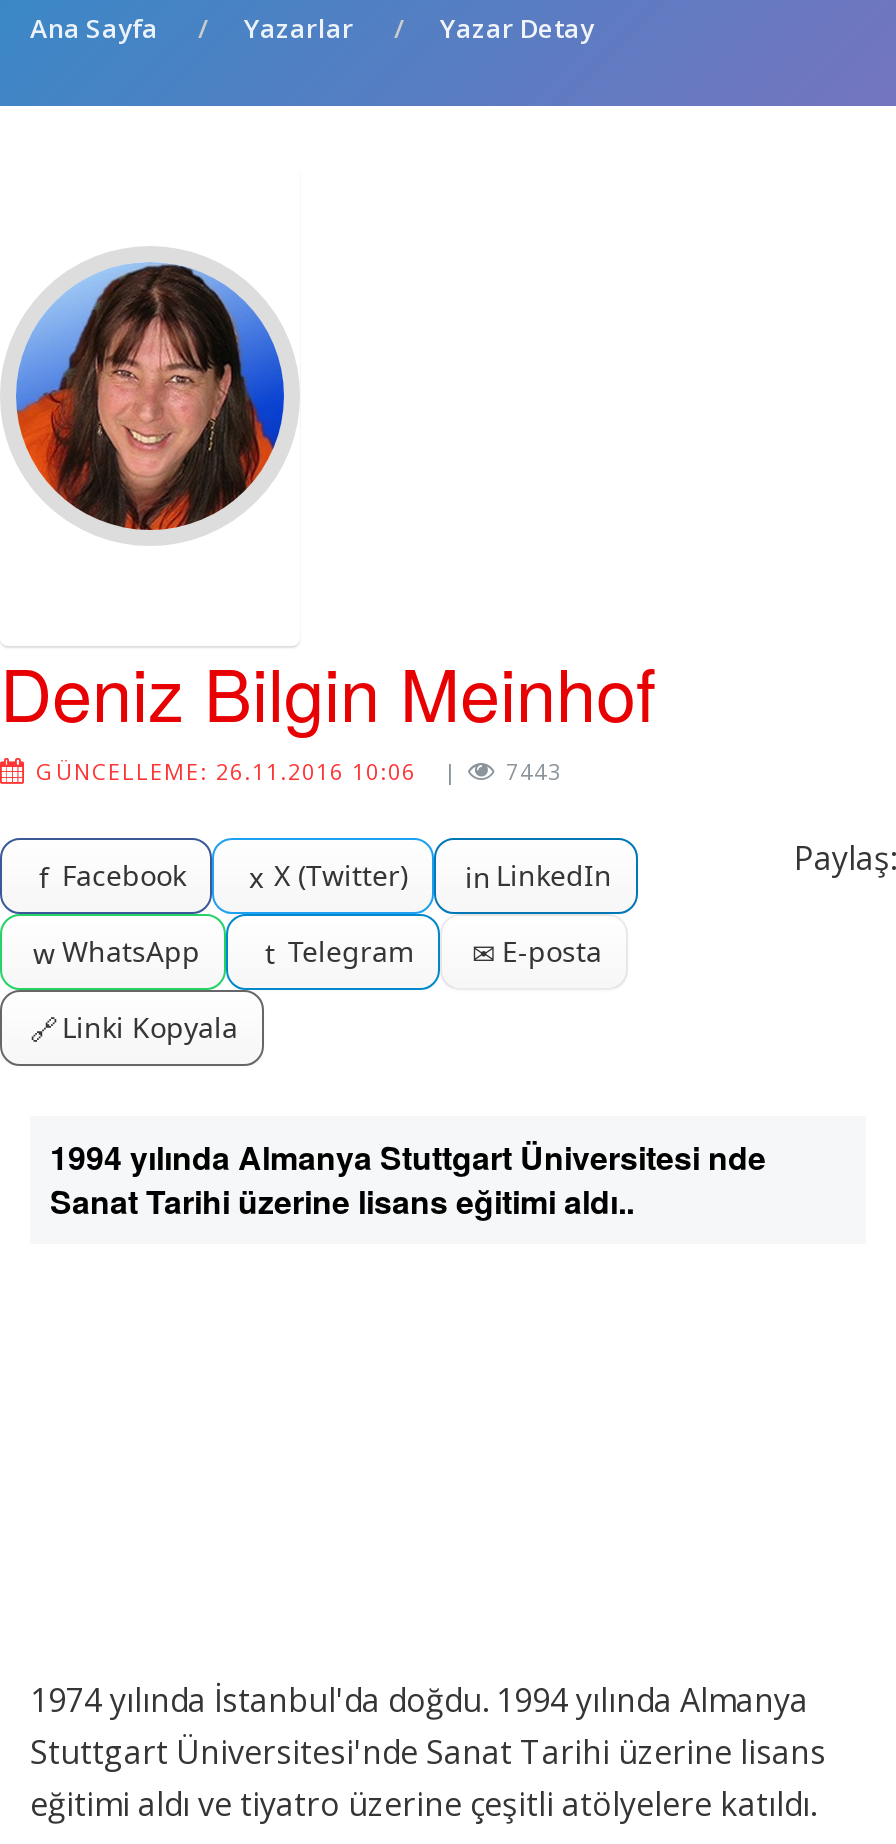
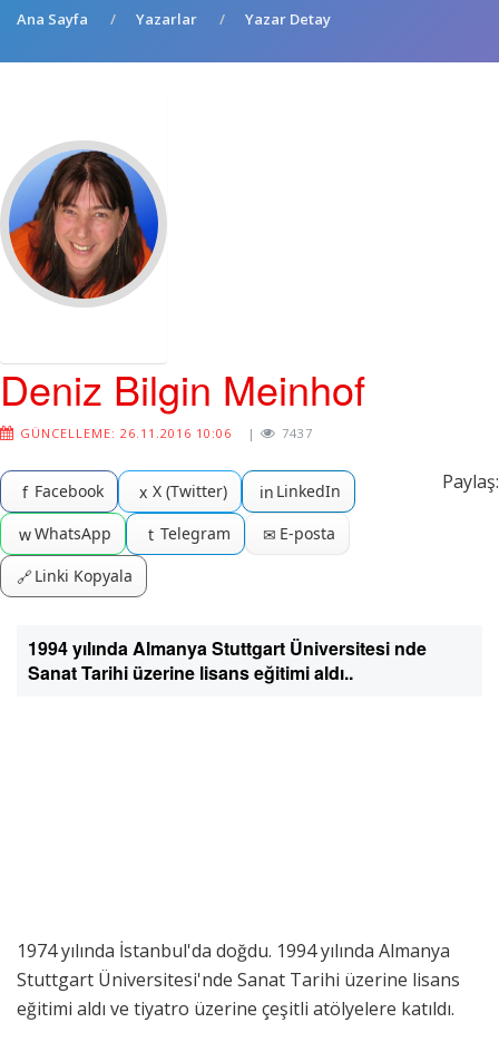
- 7443
+ 7437
